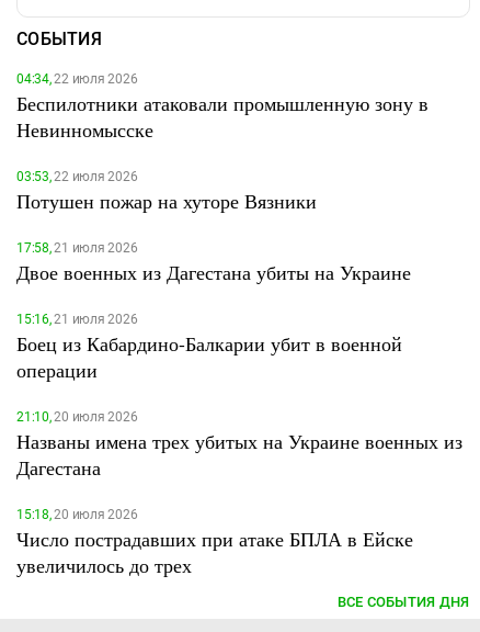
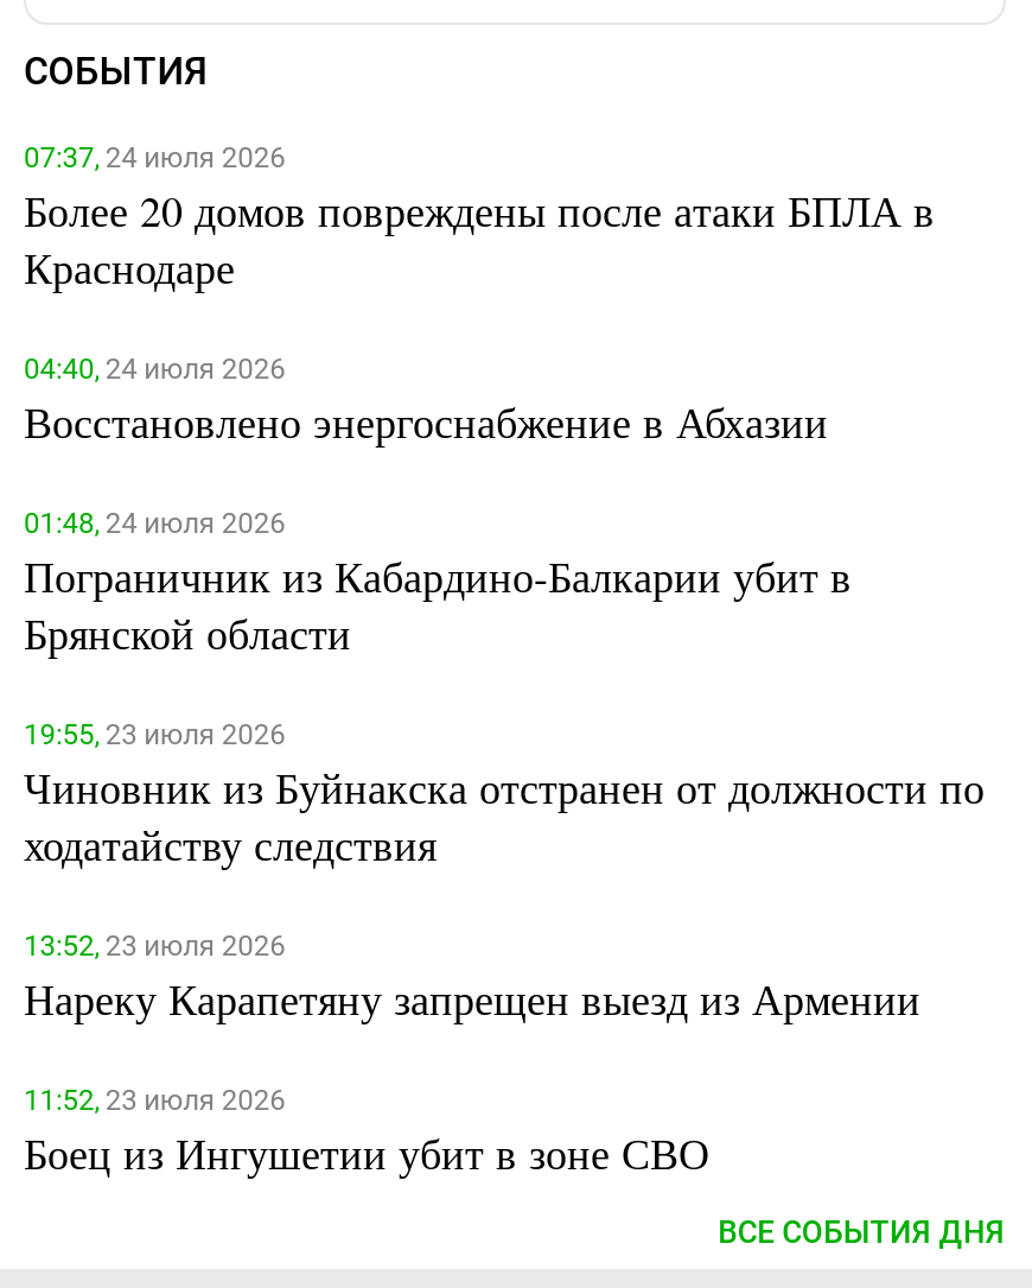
- 04:34, 22 июля 2026
- Беспилотники атаковали промышленную зону в
- Невинномысске
+ 07:37, 24 июля 2026
+ Более 20 домов повреждены после атаки БПЛА в
+ Краснодаре

- 03:53, 22 июля 2026
- Потушен пожар на хуторе Вязники
+ 04:40, 24 июля 2026
+ Восстановлено энергоснабжение в Абхазии

- 17:58, 21 июля 2026
- Двое военных из Дагестана убиты на Украине
+ 01:48, 24 июля 2026
+ Пограничник из Кабардино-Балкарии убит в
+ Брянской области

- 15:16, 21 июля 2026
- Боец из Кабардино-Балкарии убит в военной
- операции
+ 19:55, 23 июля 2026
+ Чиновник из Буйнакска отстранен от должности по
+ ходатайству следствия

- 21:10, 20 июля 2026
- Названы имена трех убитых на Украине военных из
- Дагестана
+ 13:52, 23 июля 2026
+ Нареку Карапетяну запрещен выезд из Армении

- 15:18, 20 июля 2026
- Число пострадавших при атаке БПЛА в Ейске
- увеличилось до трех
+ 11:52, 23 июля 2026
+ Боец из Ингушетии убит в зоне СВО
